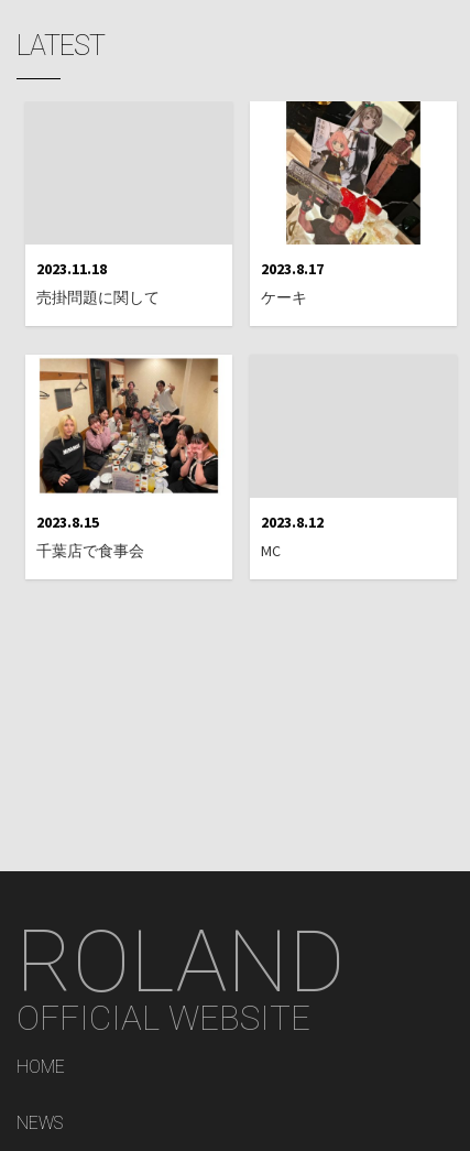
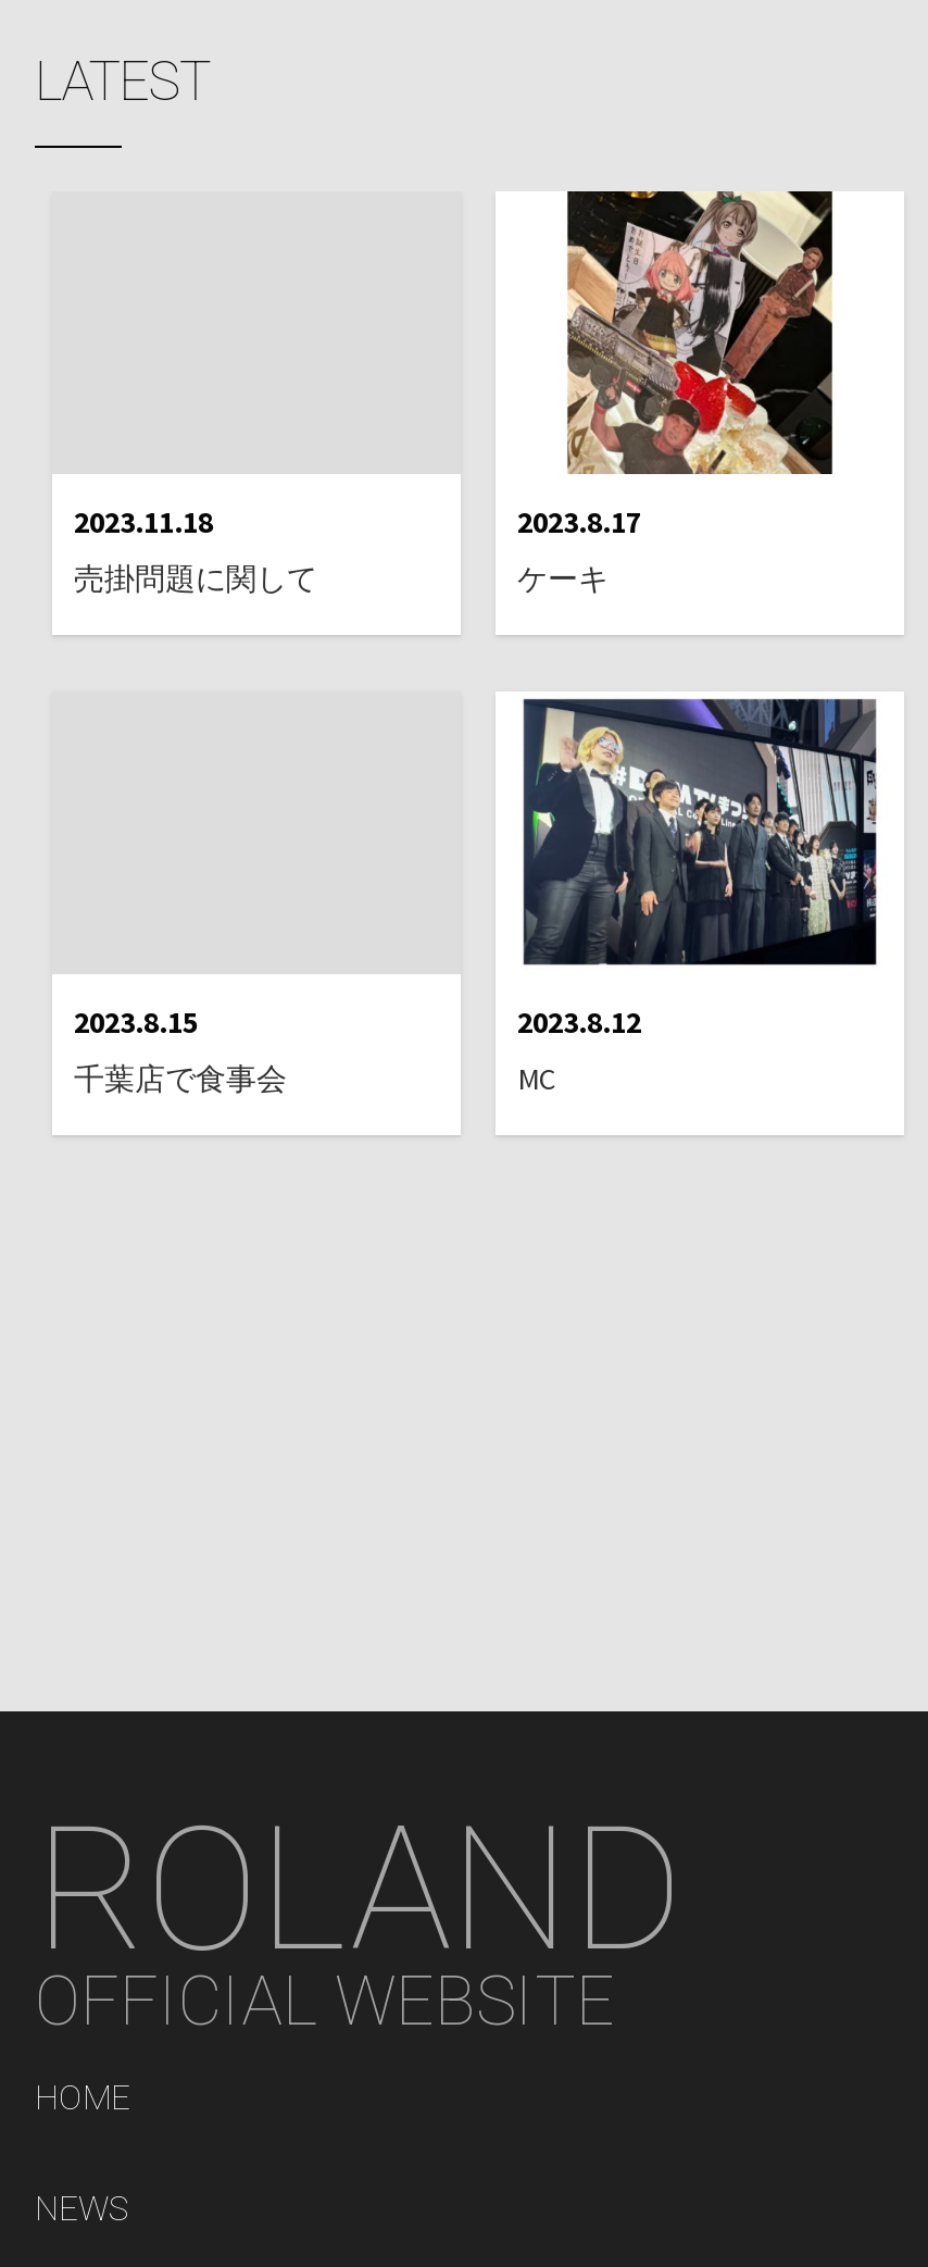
+ [image]

- [image]
